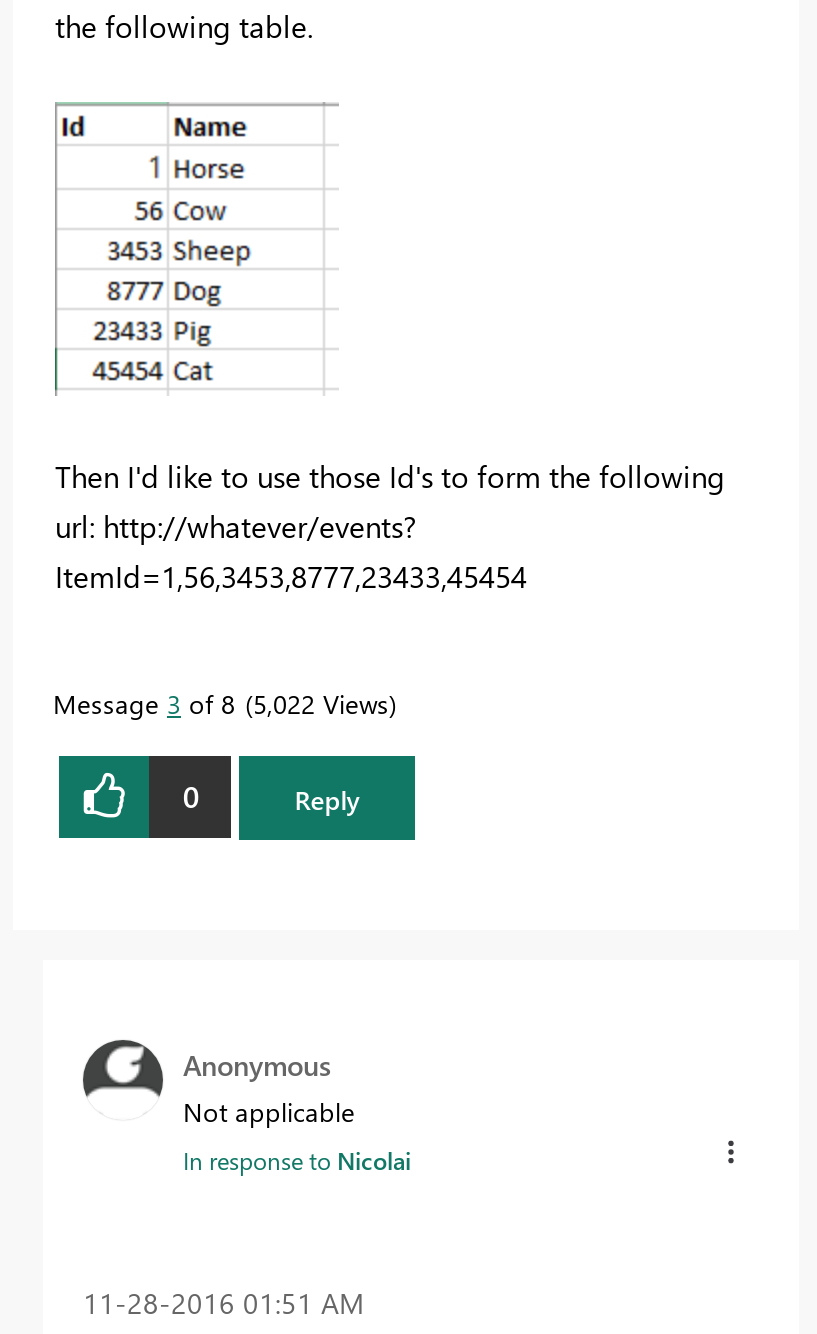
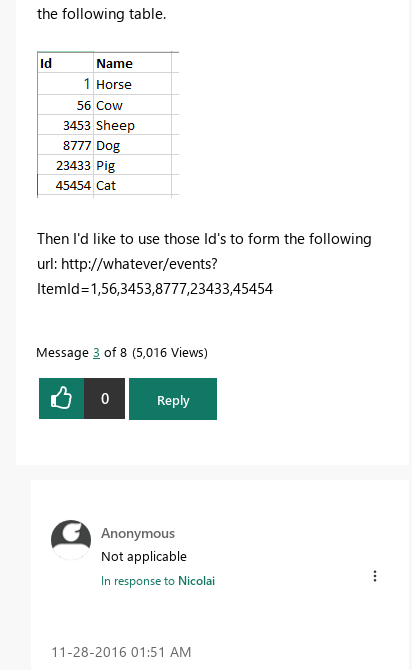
- Message 3 of 8 5,022 Views
+ Message 3 of 8 5,016 Views
